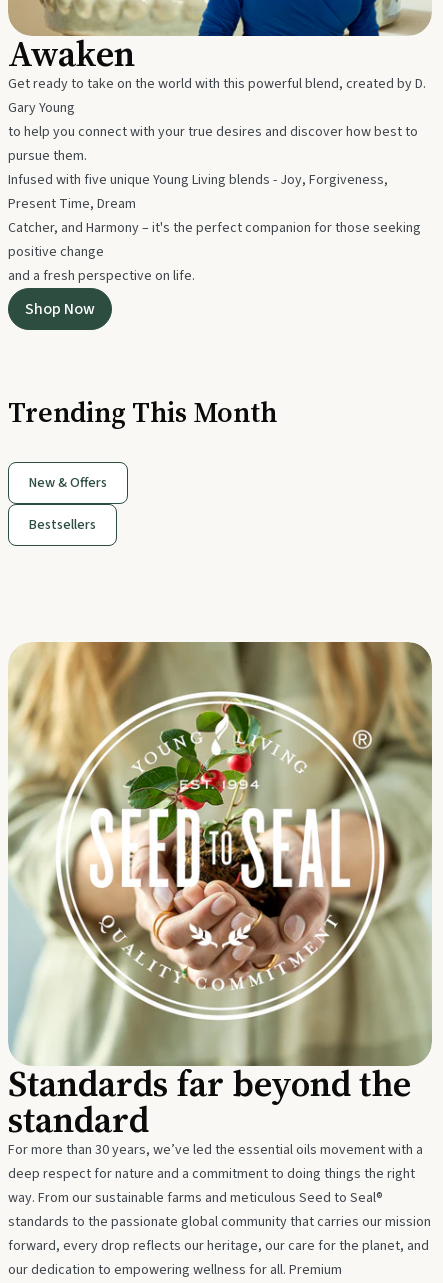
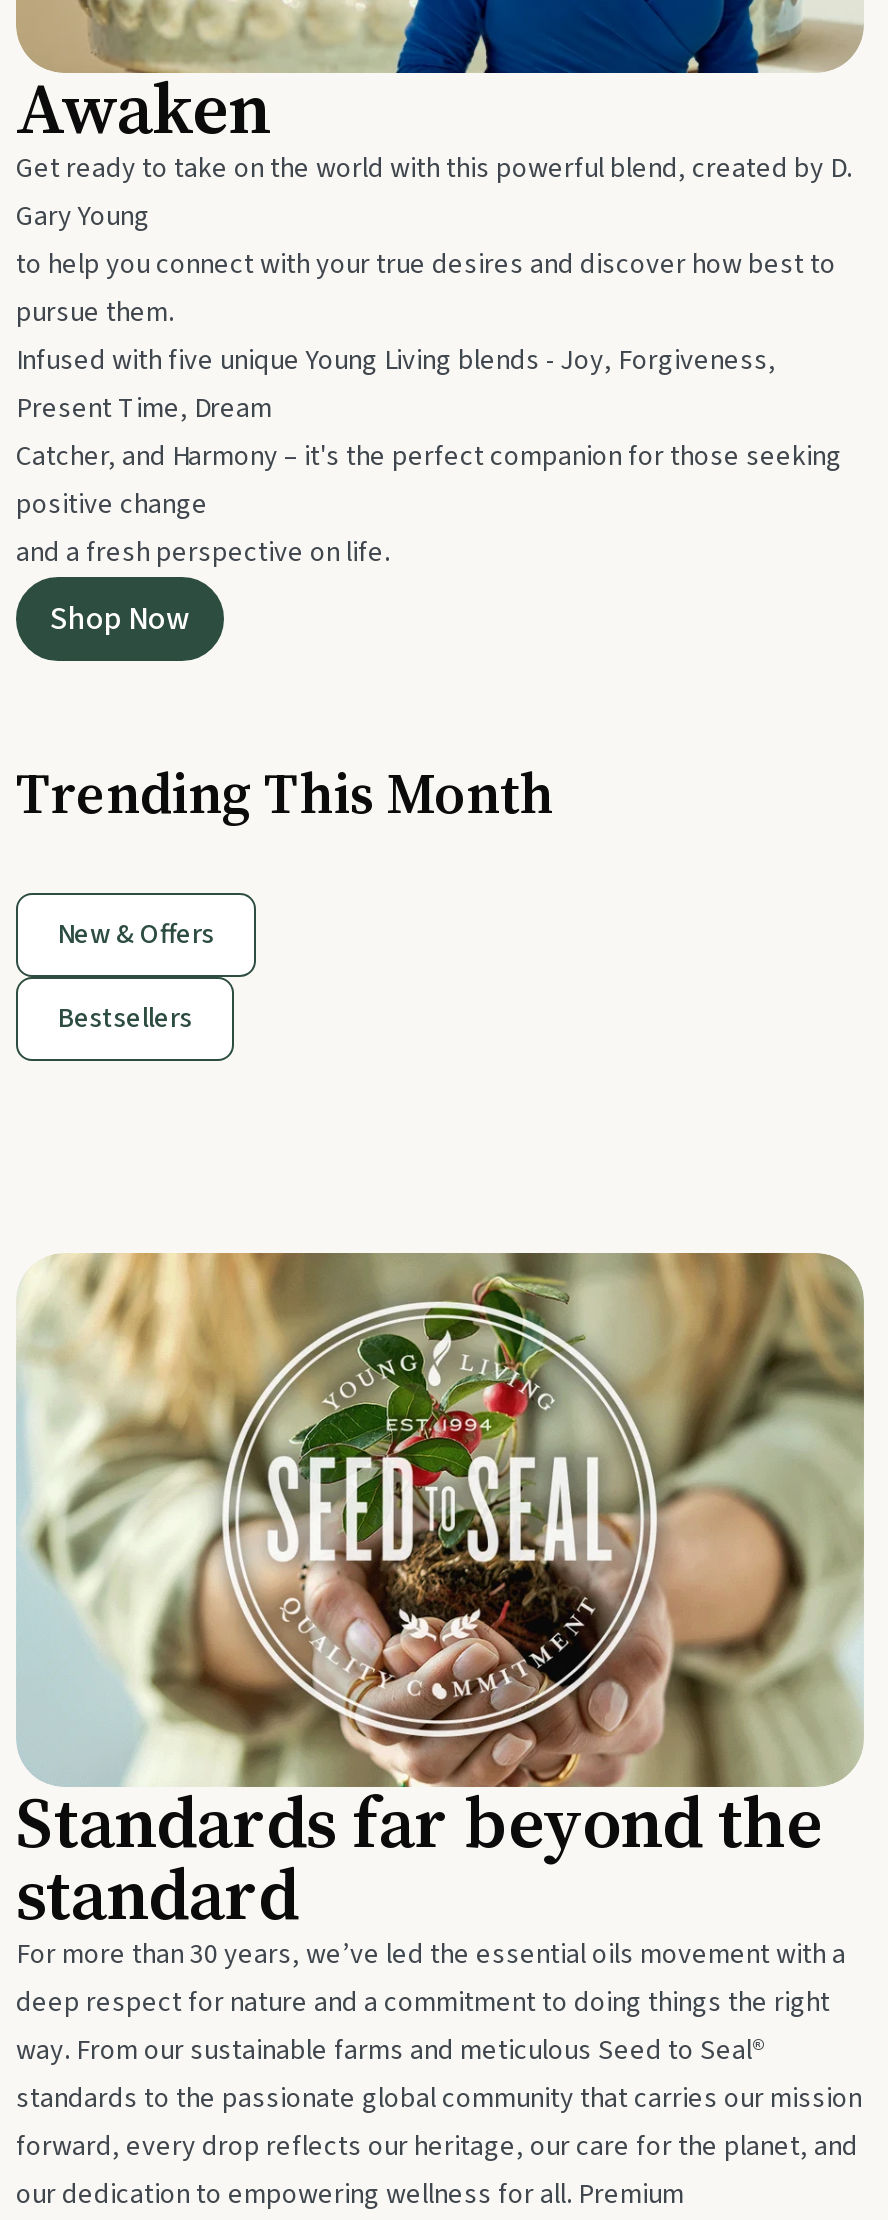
- [image]
+ [image]
